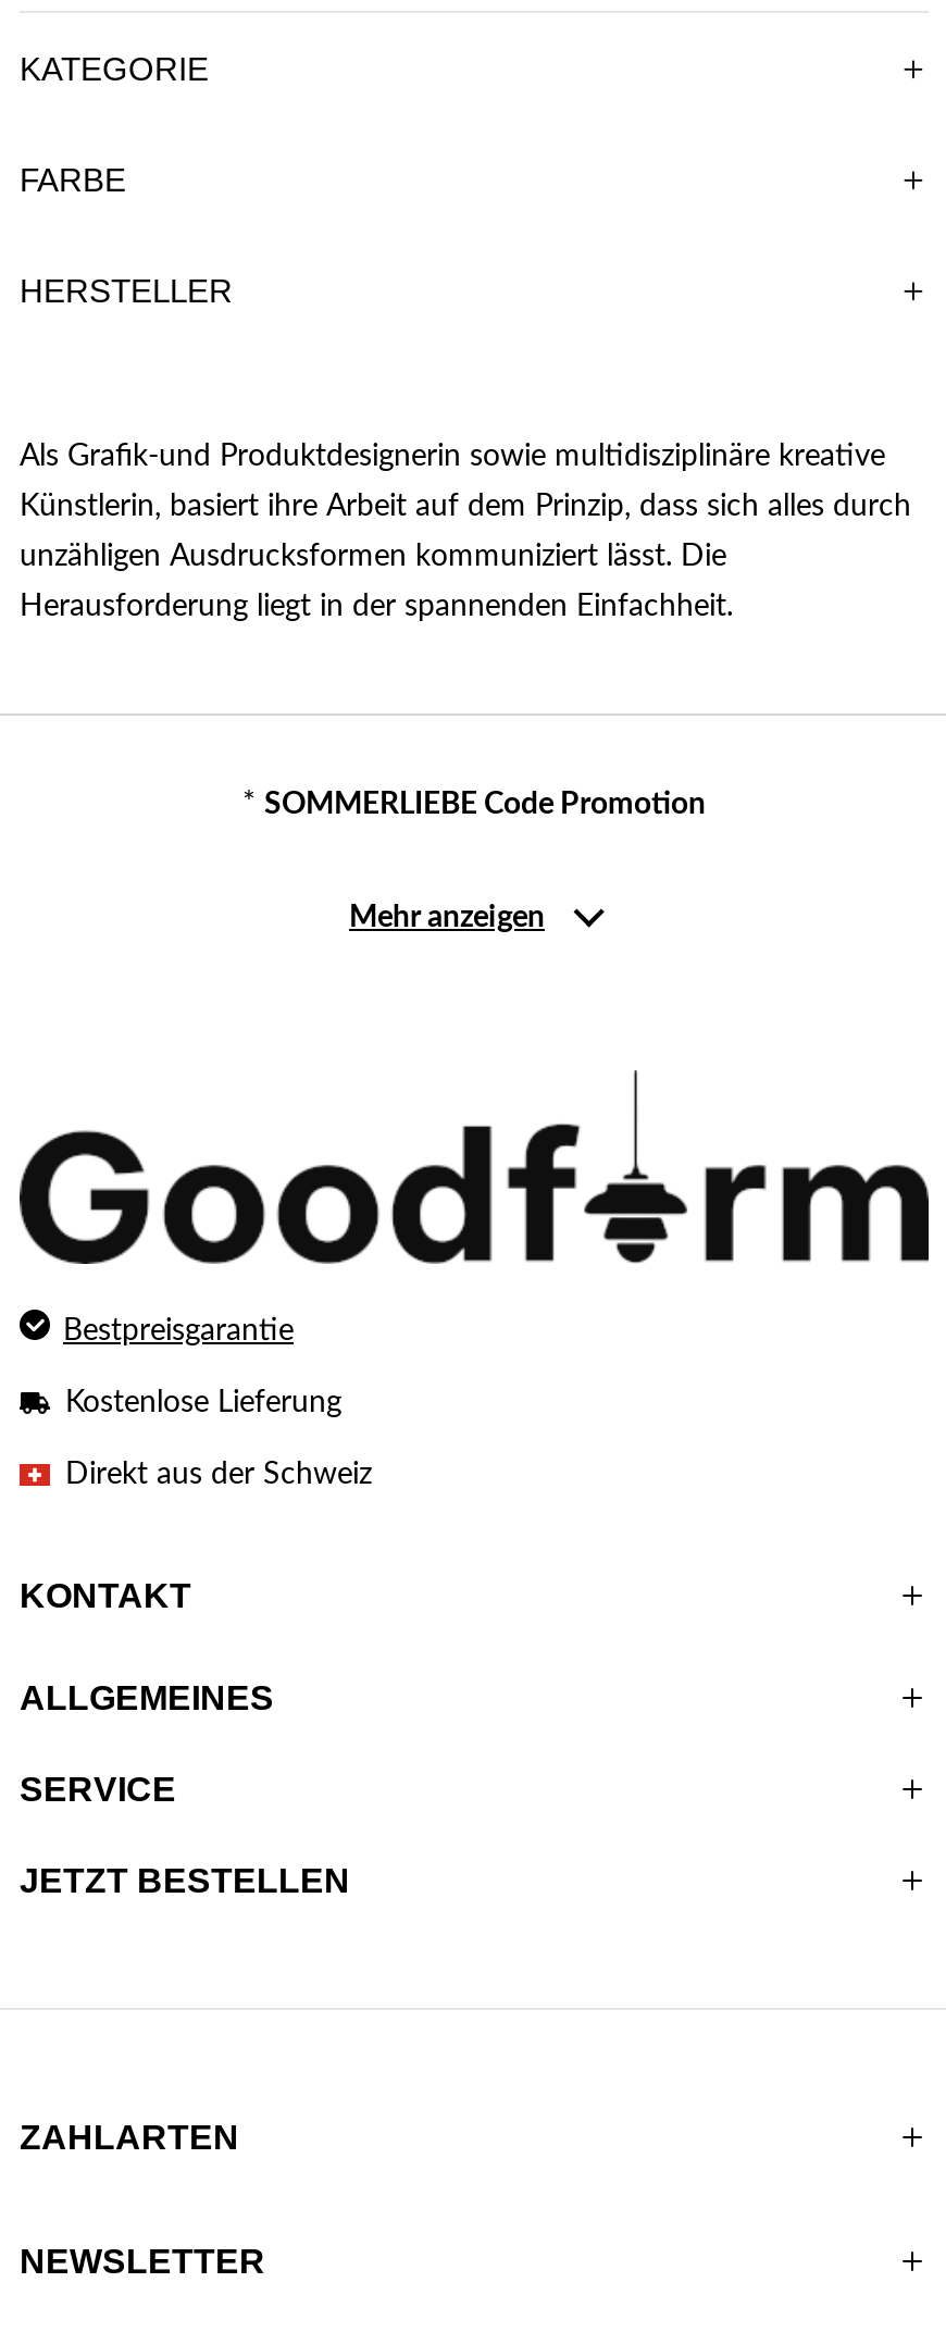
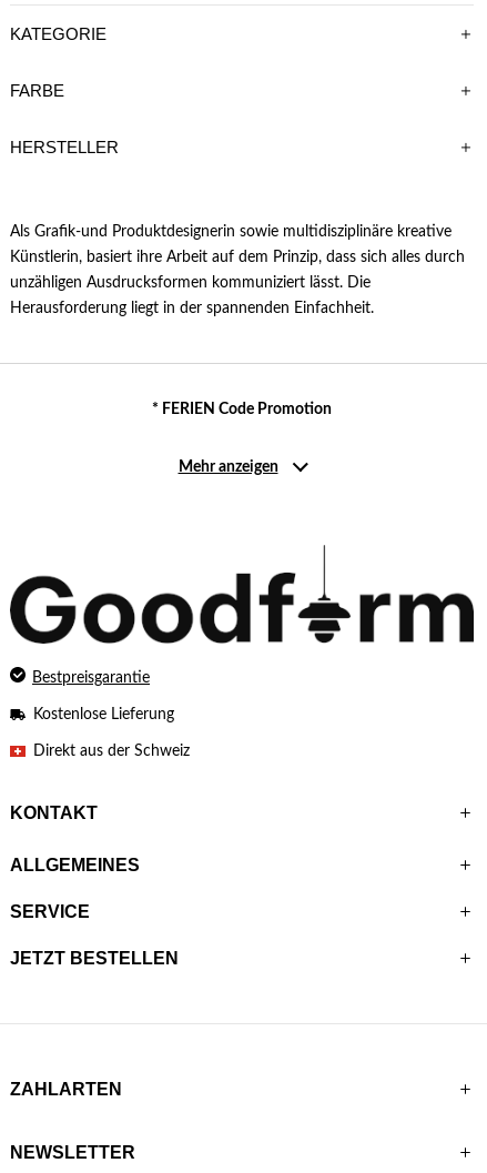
- * SOMMERLIEBE Code Promotion
+ * FERIEN Code Promotion
